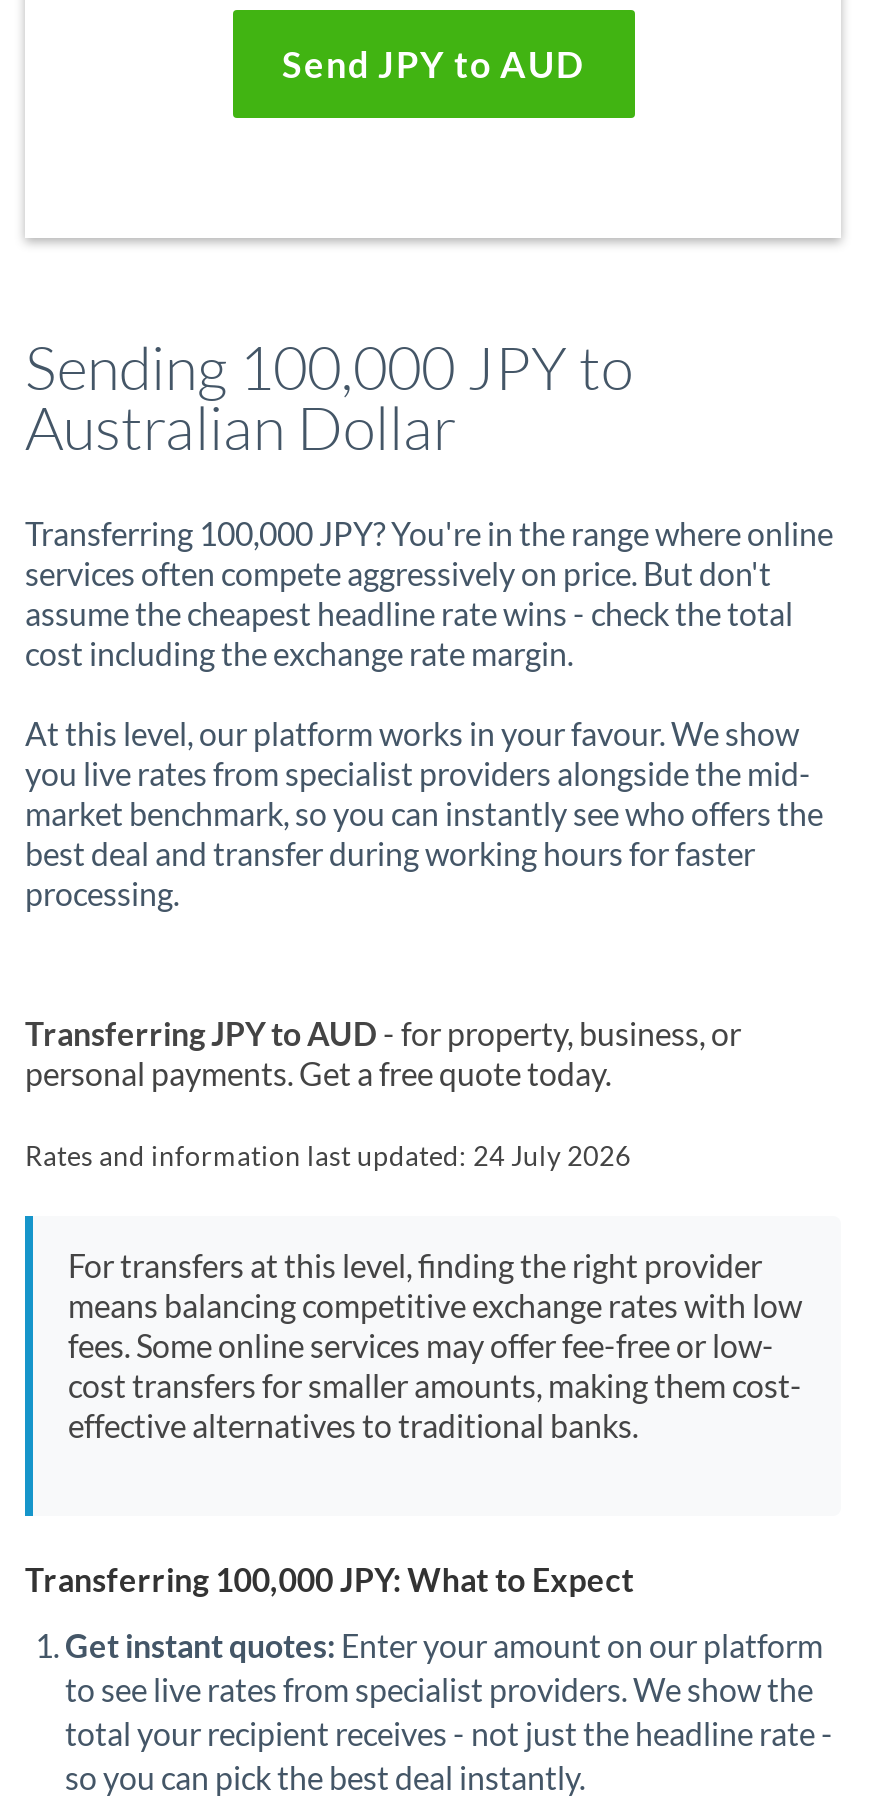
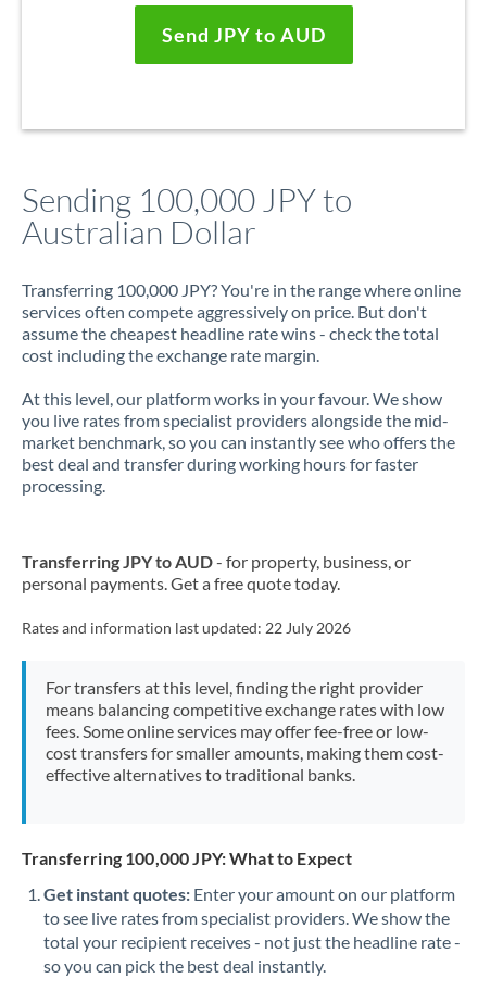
- Rates and information last updated: 24 July 2026
+ Rates and information last updated: 22 July 2026
